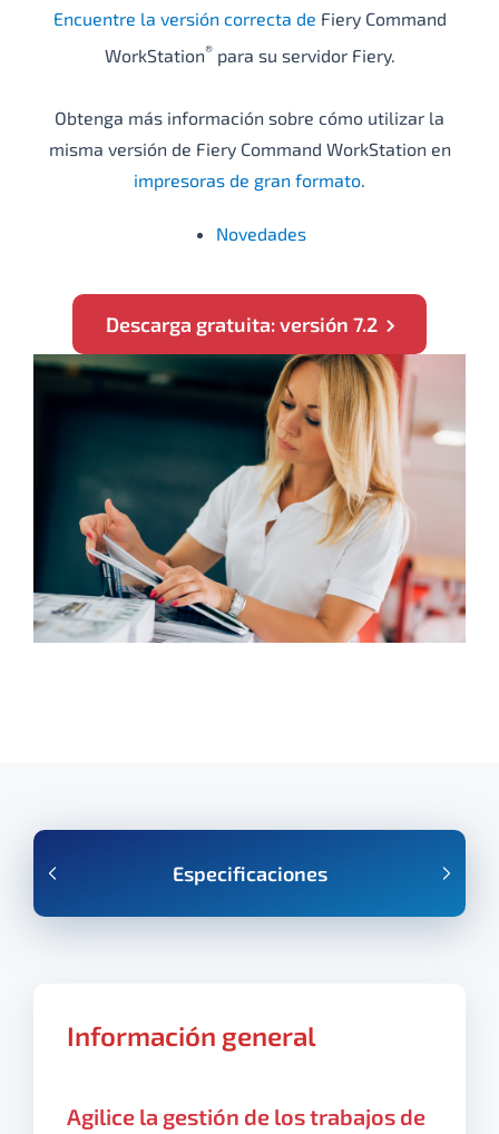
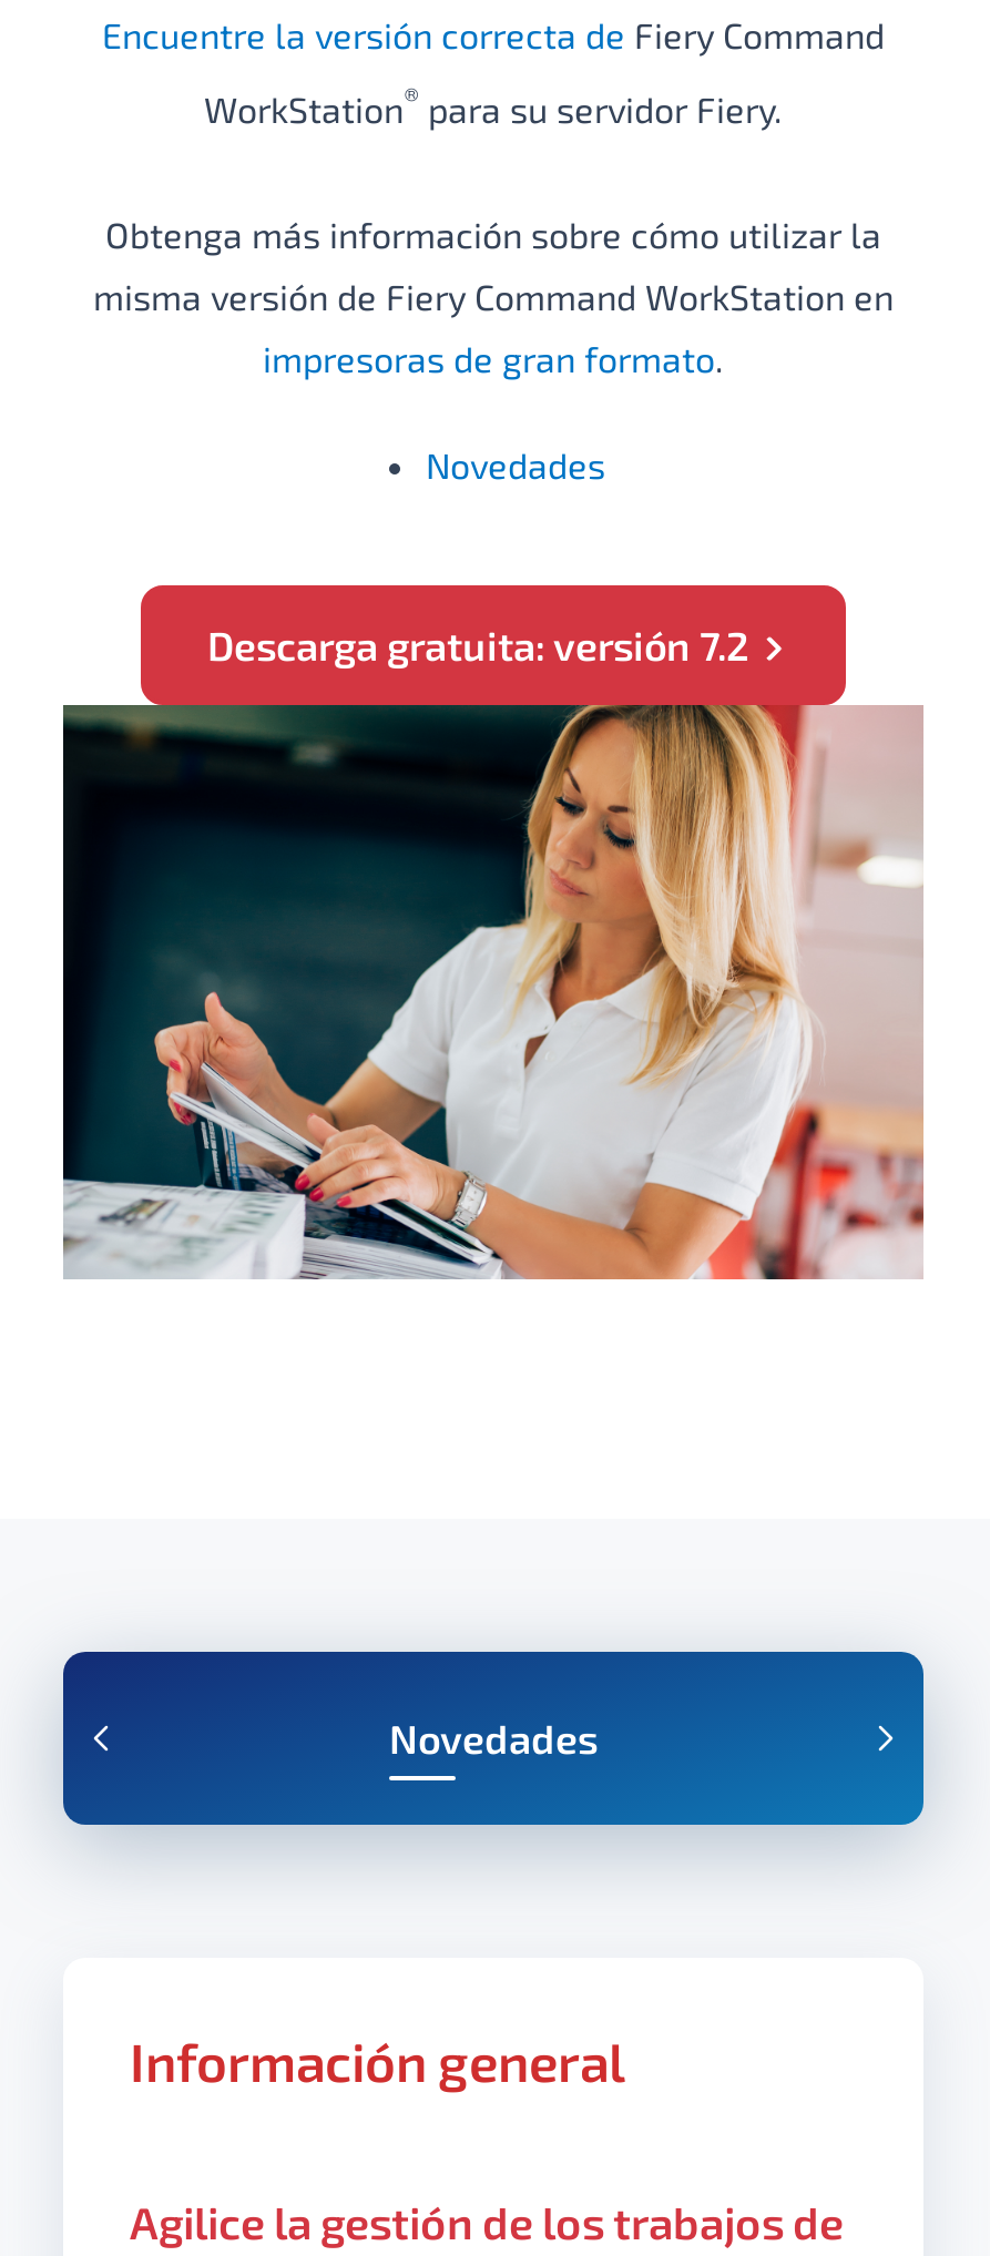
- Especificaciones
+ Novedades
